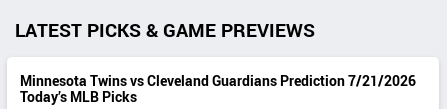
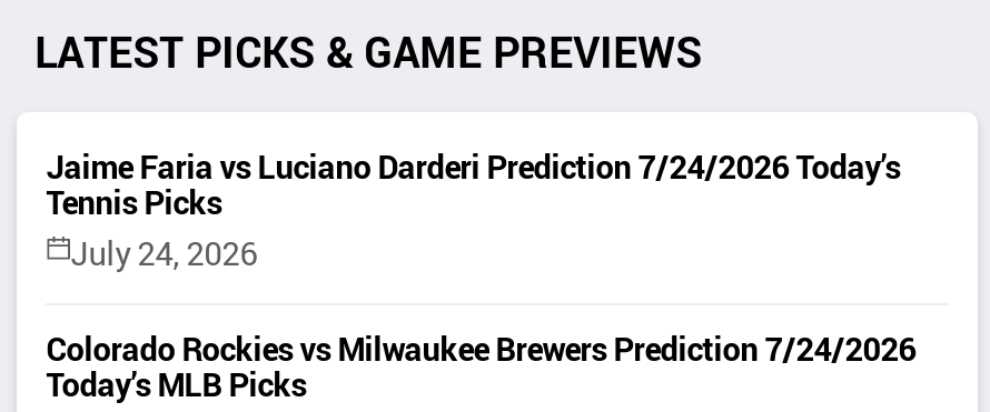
- Minnesota Twins vs Cleveland Guardians Prediction 7/21/2026
+ Jaime Faria vs Luciano Darderi Prediction 7/24/2026 Today’s
+ Tennis Picks
+ July 24, 2026
+ Colorado Rockies vs Milwaukee Brewers Prediction 7/24/2026
